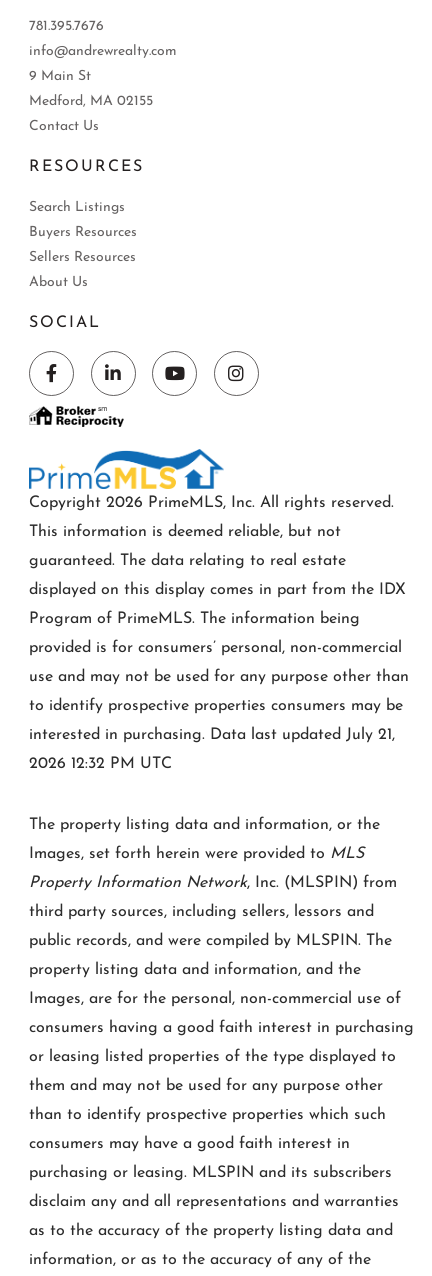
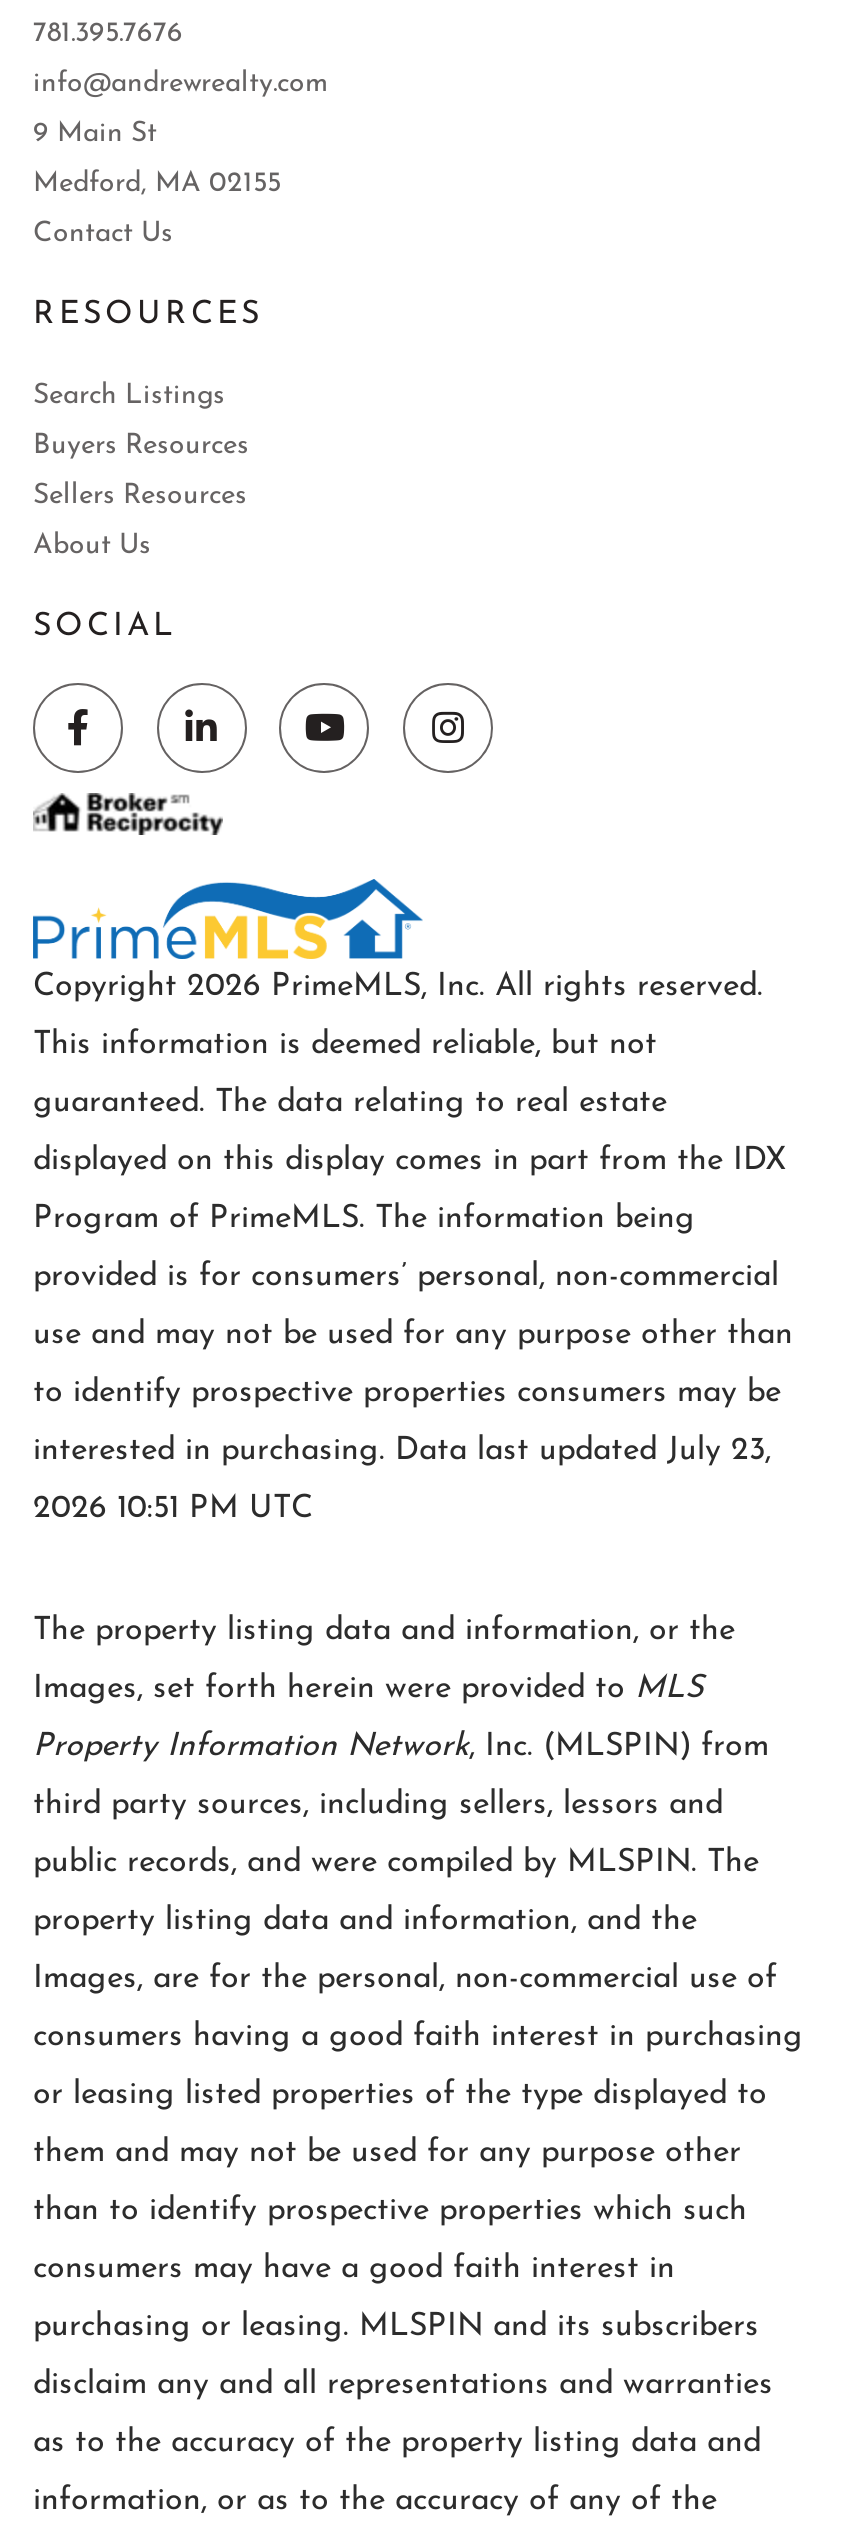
- interested in purchasing. Data last updated July 21,
+ interested in purchasing. Data last updated July 23,

- 2026 12:32 PM UTC
+ 2026 10:51 PM UTC
